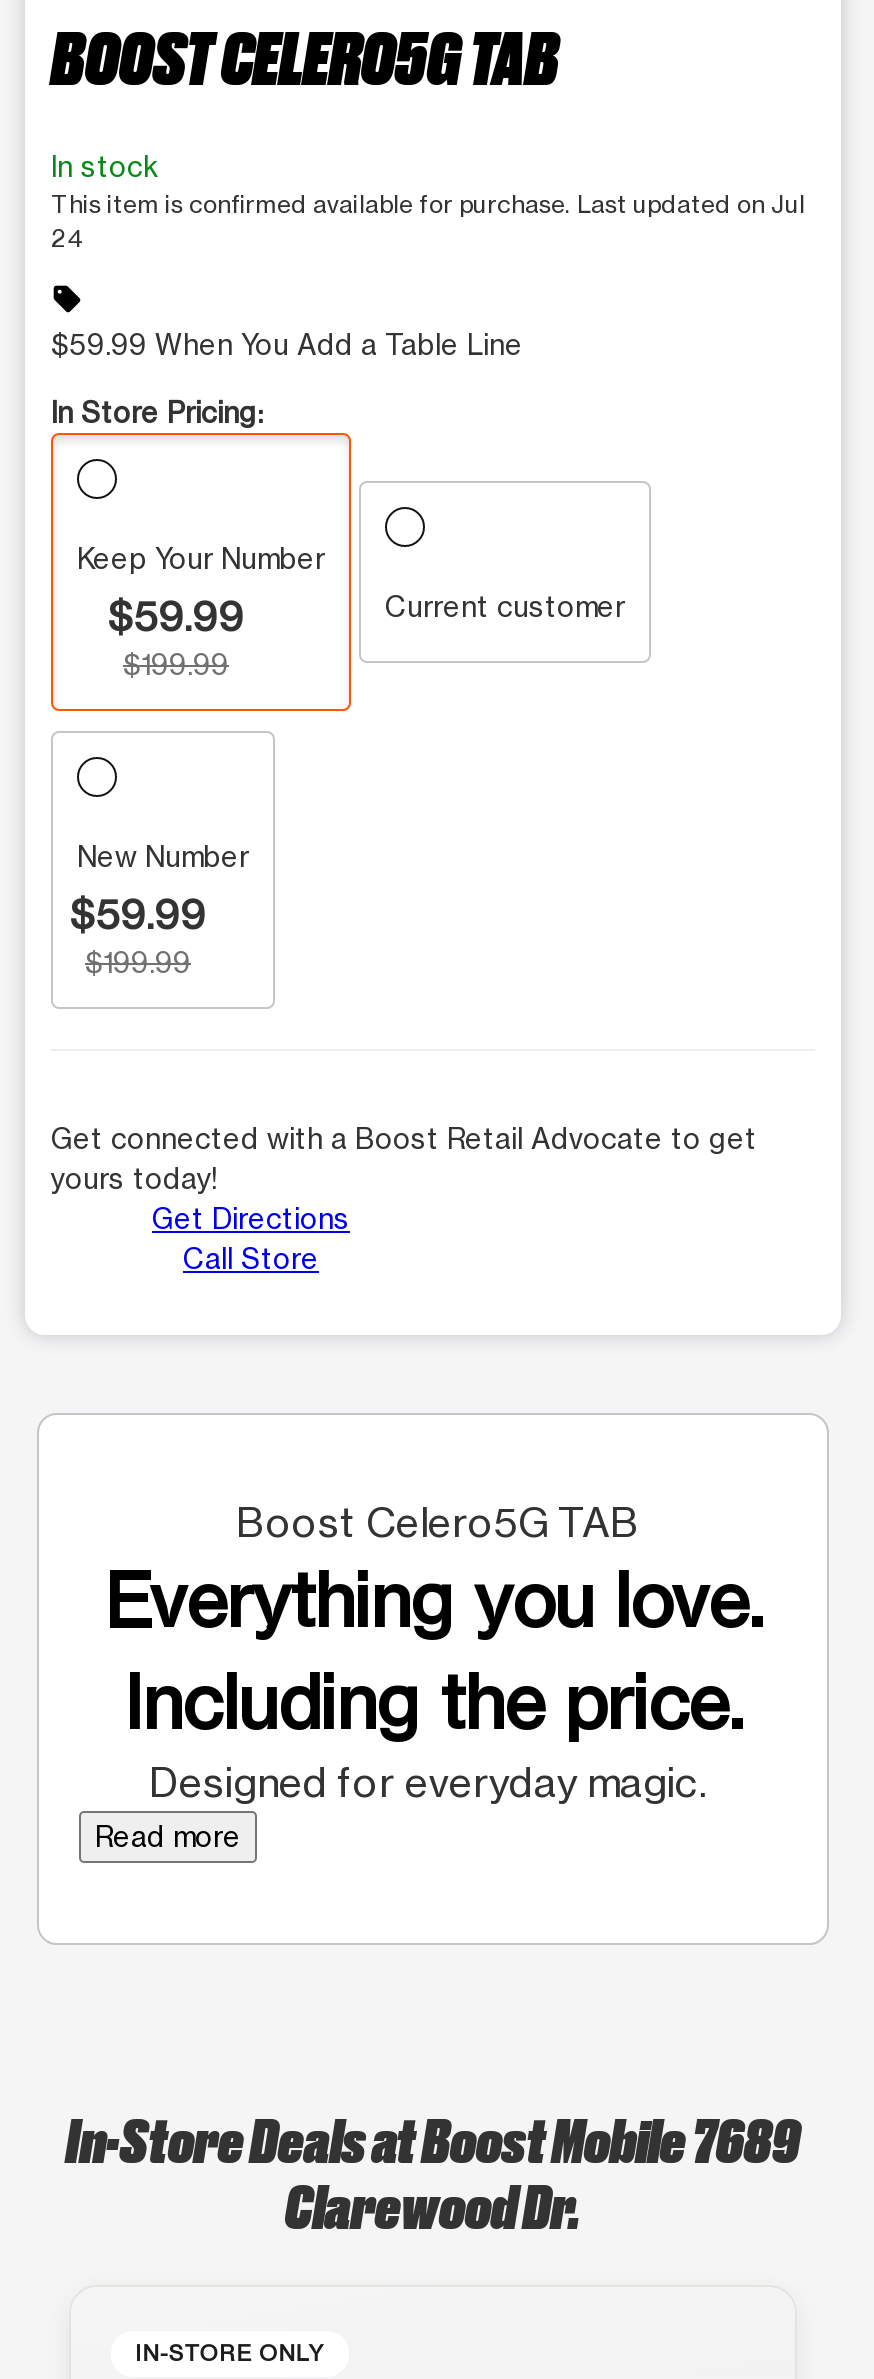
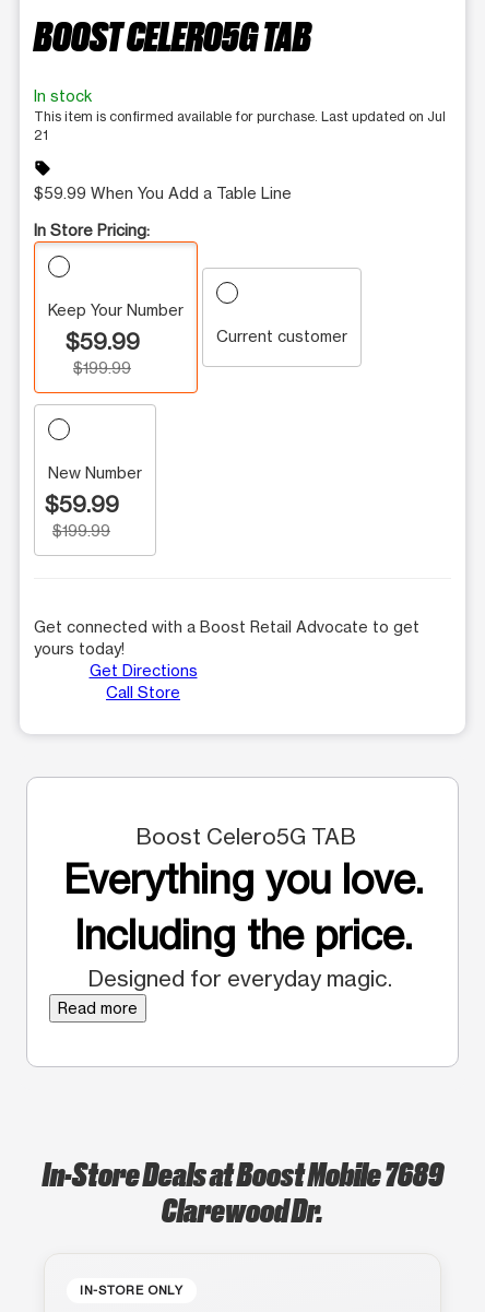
- 24
+ 21
